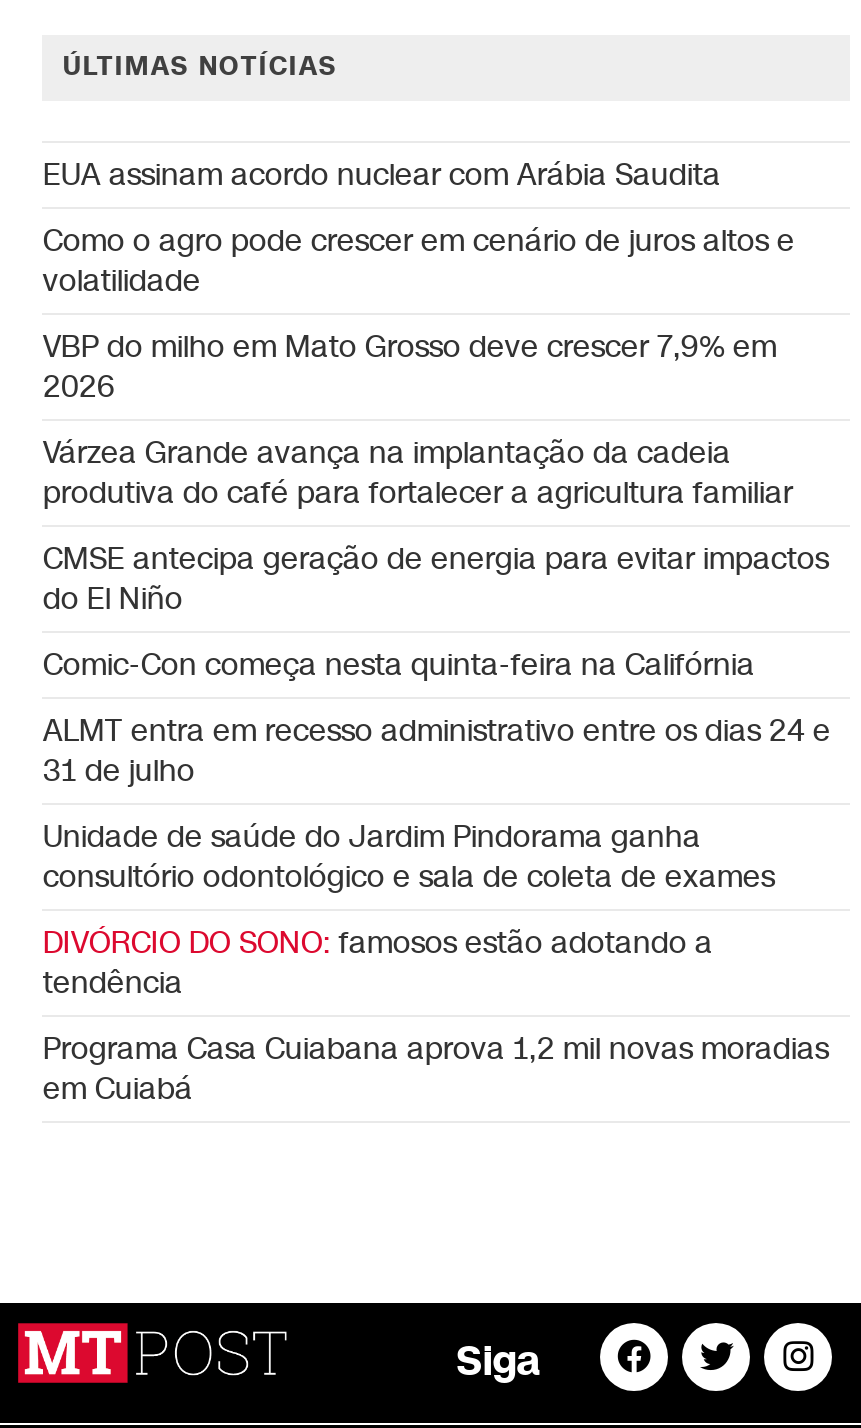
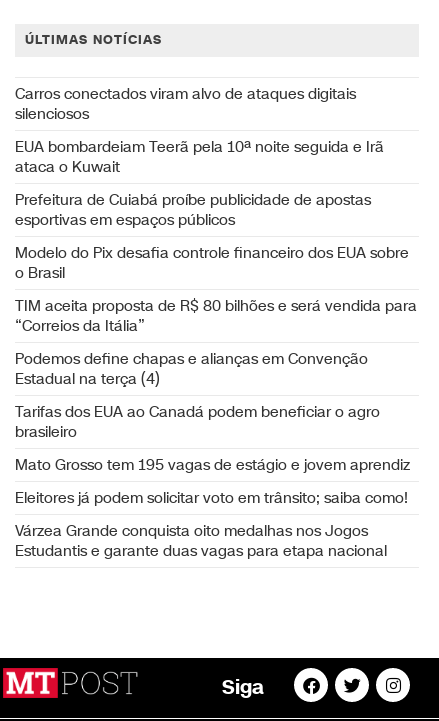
- EUA assinam acordo nuclear com Arábia Saudita
+ Carros conectados viram alvo de ataques digitais
+ silenciosos

- Como o agro pode crescer em cenário de juros altos e
- volatilidade
+ EUA bombardeiam Teerã pela 10ª noite seguida e Irã
+ ataca o Kuwait

- VBP do milho em Mato Grosso deve crescer 7,9% em
- 2026
+ Prefeitura de Cuiabá proíbe publicidade de apostas
+ esportivas em espaços públicos

- Várzea Grande avança na implantação da cadeia
- produtiva do café para fortalecer a agricultura familiar
+ Modelo do Pix desafia controle financeiro dos EUA sobre
+ o Brasil

- CMSE antecipa geração de energia para evitar impactos
- do El Niño
+ TIM aceita proposta de R$ 80 bilhões e será vendida para
+ “Correios da Itália”

- Comic-Con começa nesta quinta-feira na Califórnia
+ Podemos define chapas e alianças em Convenção
+ Estadual na terça (4)

- ALMT entra em recesso administrativo entre os dias 24 e
- 31 de julho
+ Tarifas dos EUA ao Canadá podem beneficiar o agro
+ brasileiro

- Unidade de saúde do Jardim Pindorama ganha
- consultório odontológico e sala de coleta de exames
+ Mato Grosso tem 195 vagas de estágio e jovem aprendiz

- DIVÓRCIO DO SONO: famosos estão adotando a
- tendência
+ Eleitores já podem solicitar voto em trânsito; saiba como!

- Programa Casa Cuiabana aprova 1,2 mil novas moradias
- em Cuiabá
+ Várzea Grande conquista oito medalhas nos Jogos
+ Estudantis e garante duas vagas para etapa nacional
